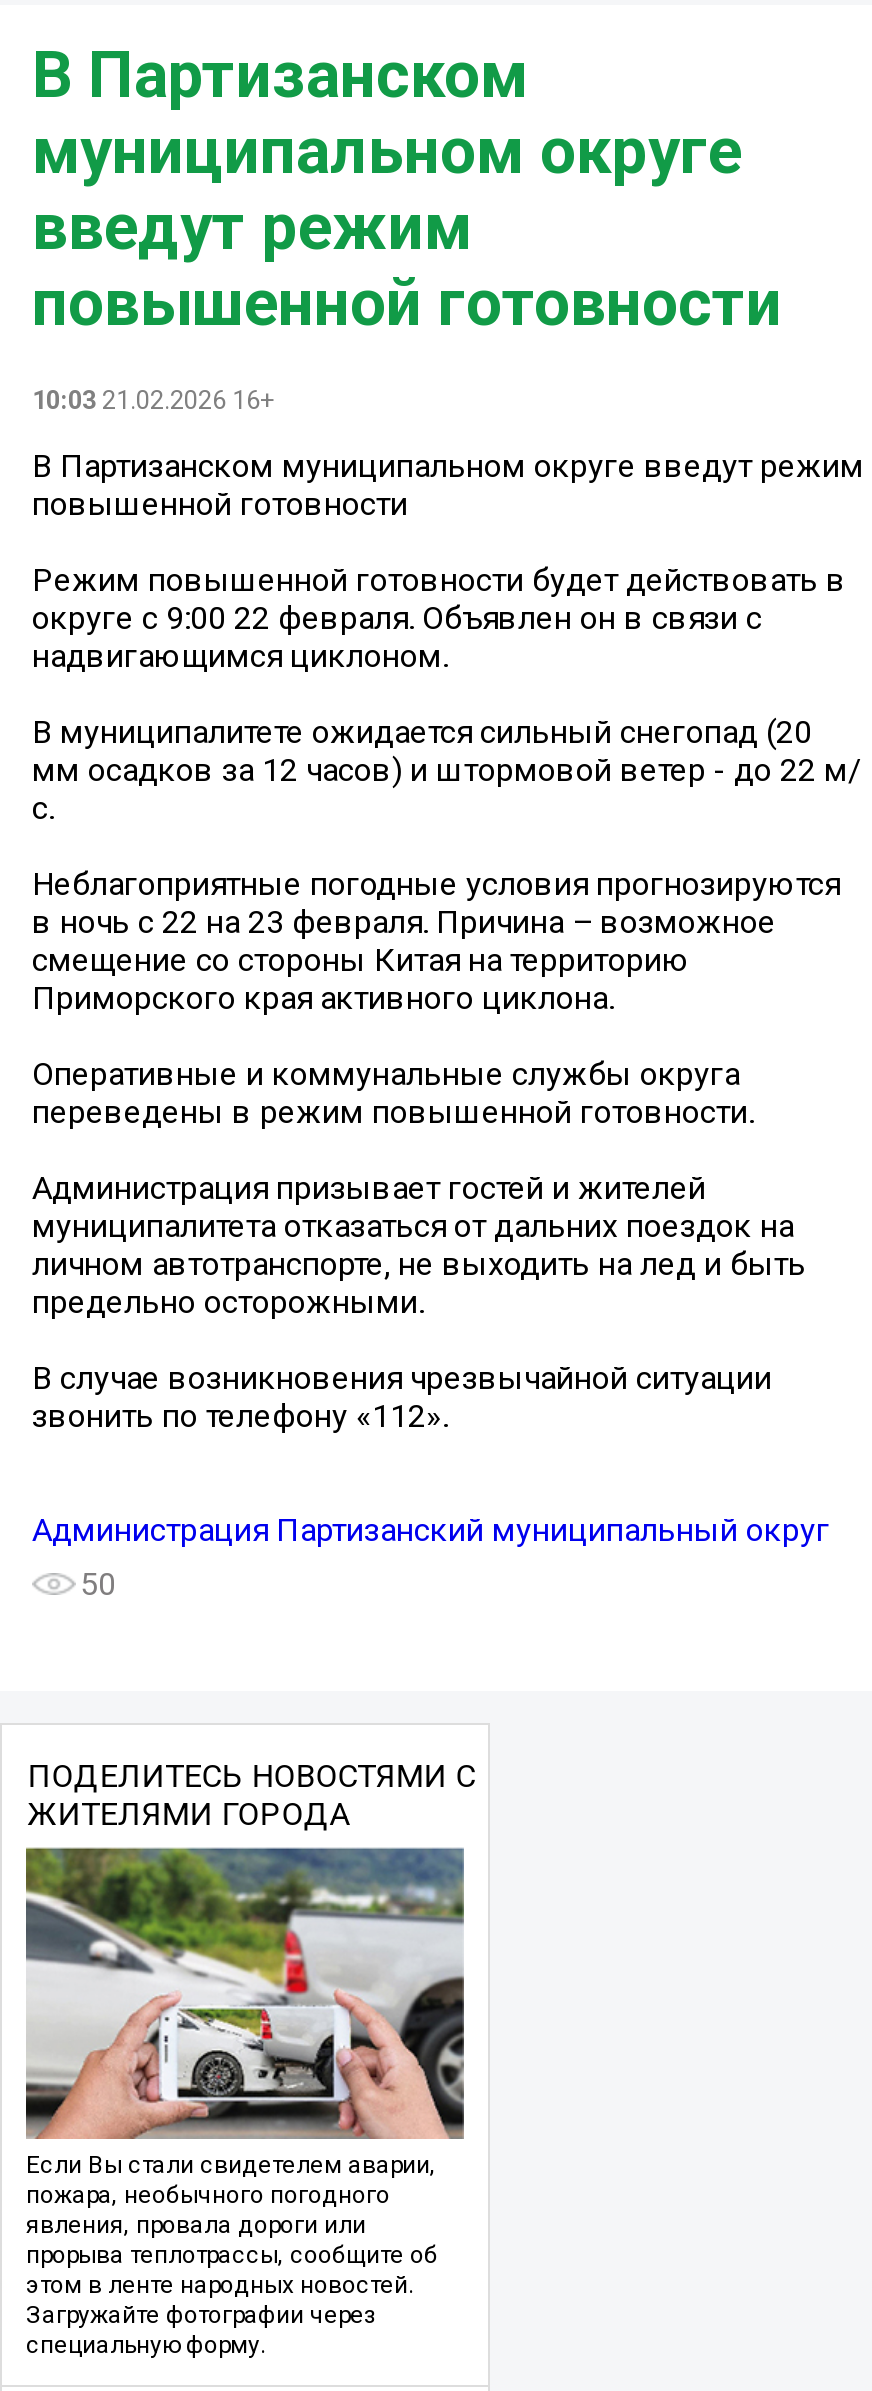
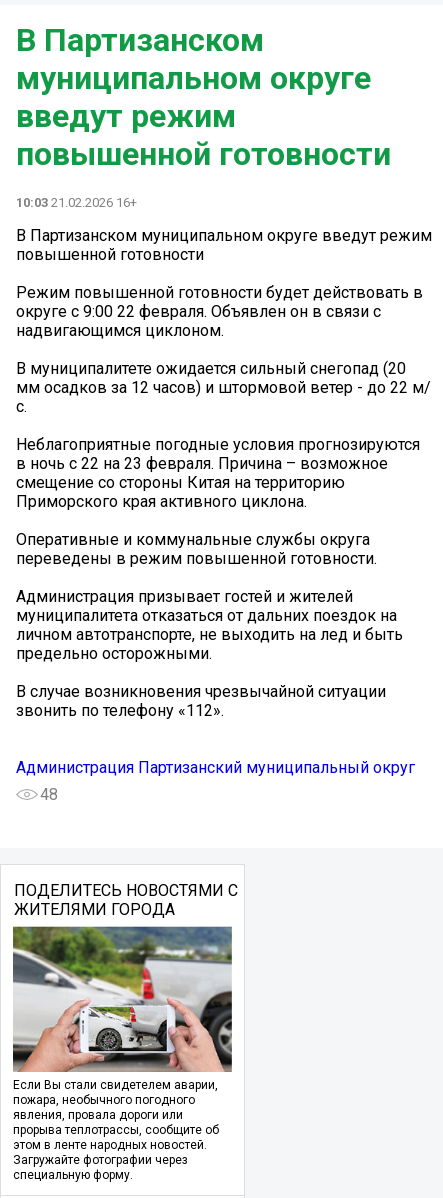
- 50
+ 48
